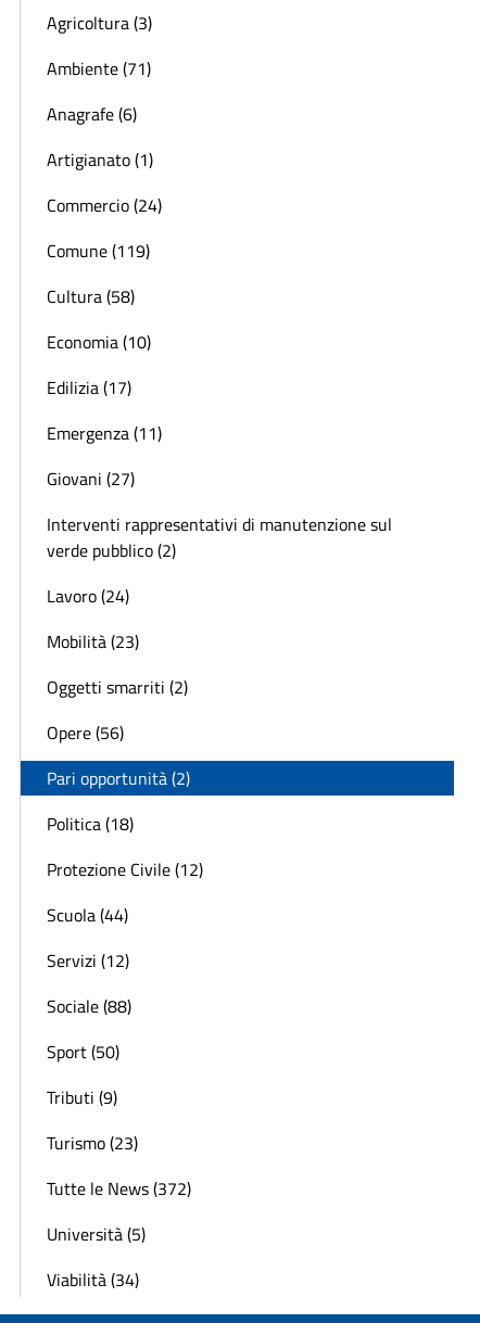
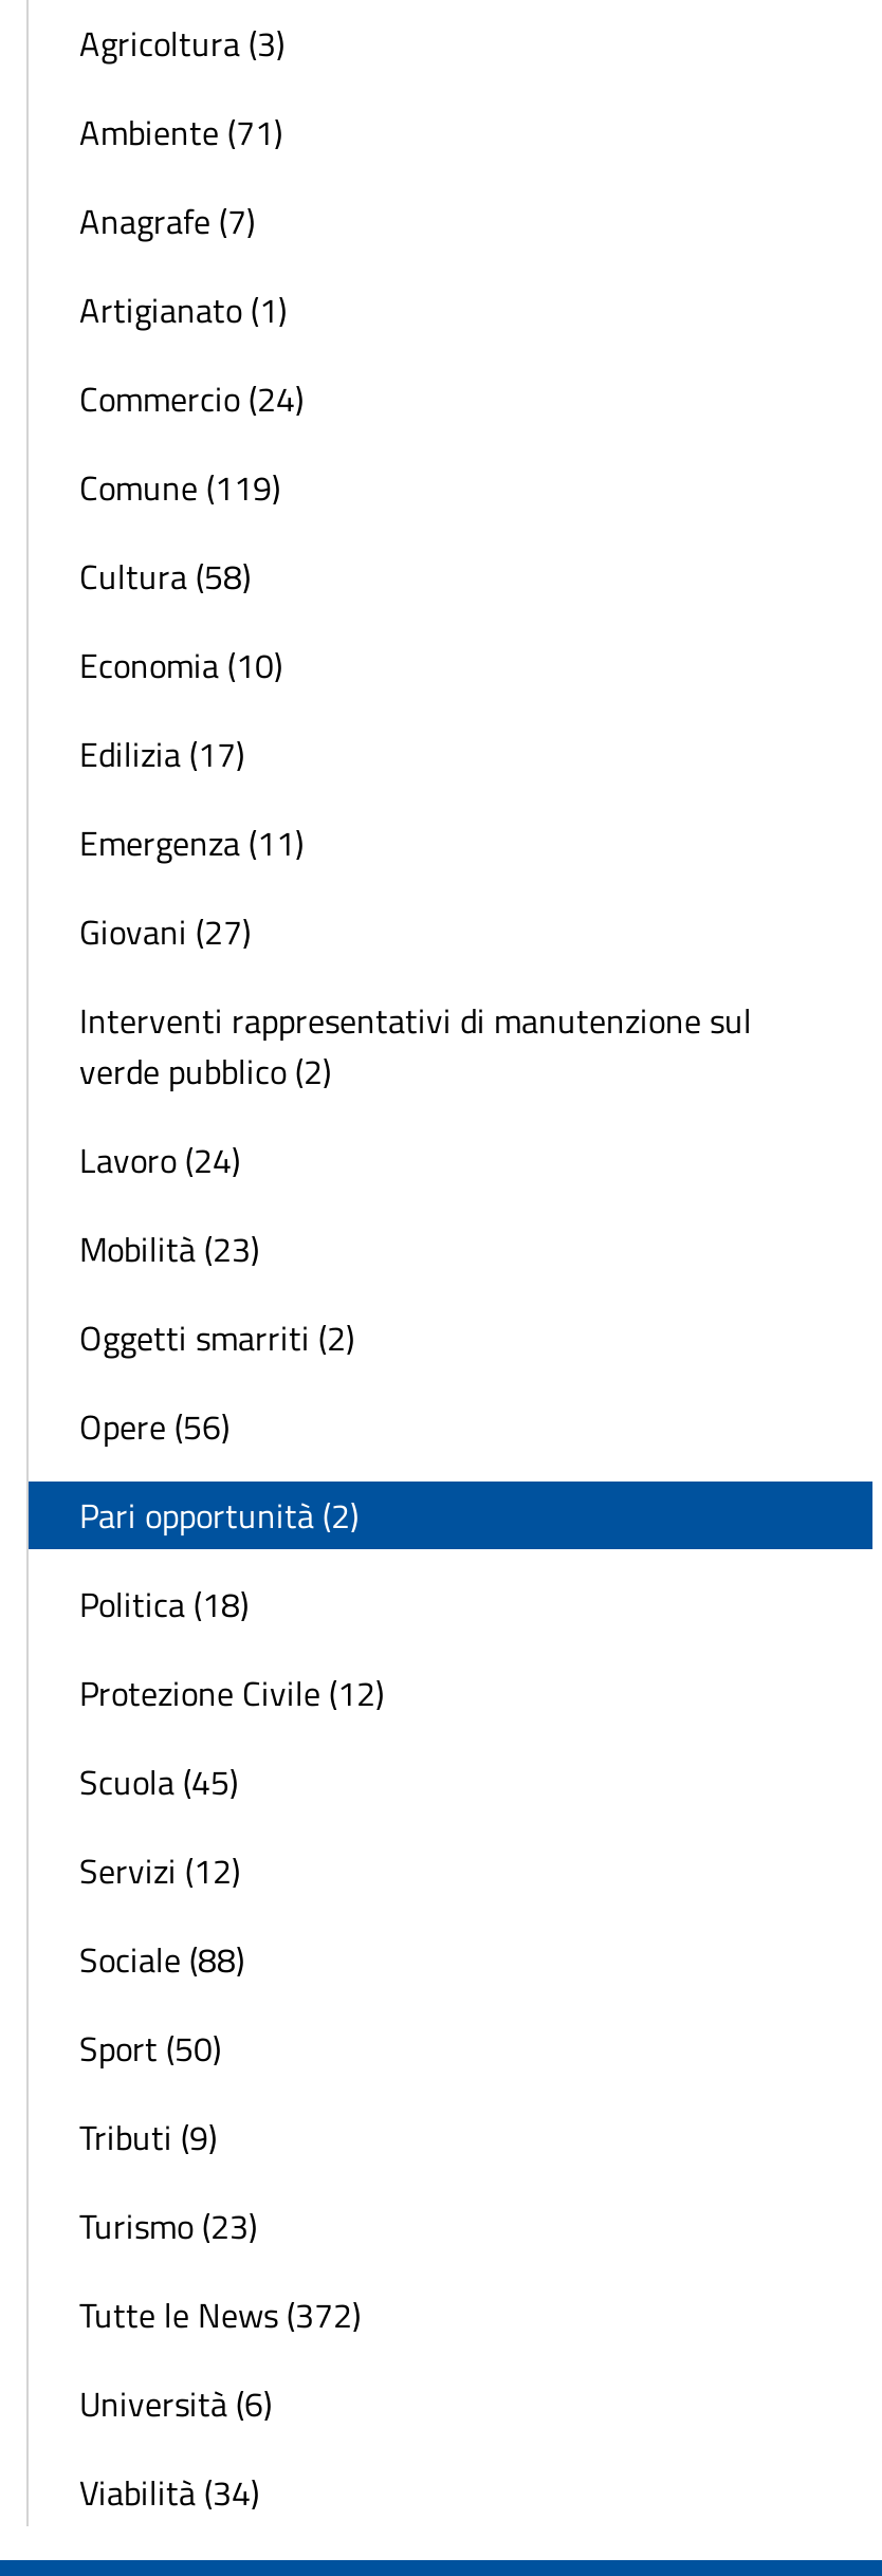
- Anagrafe (6)
+ Anagrafe (7)

- Scuola (44)
+ Scuola (45)

- Università (5)
+ Università (6)
